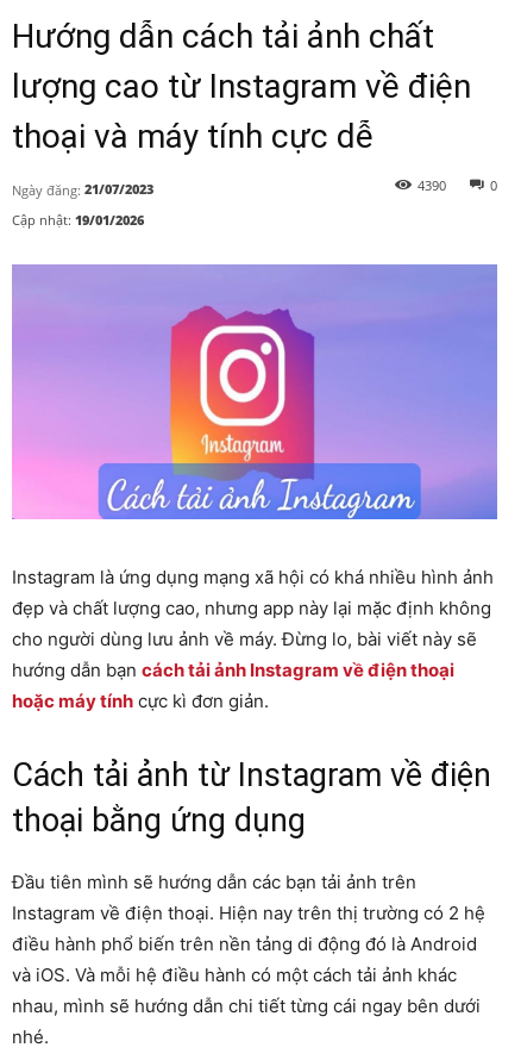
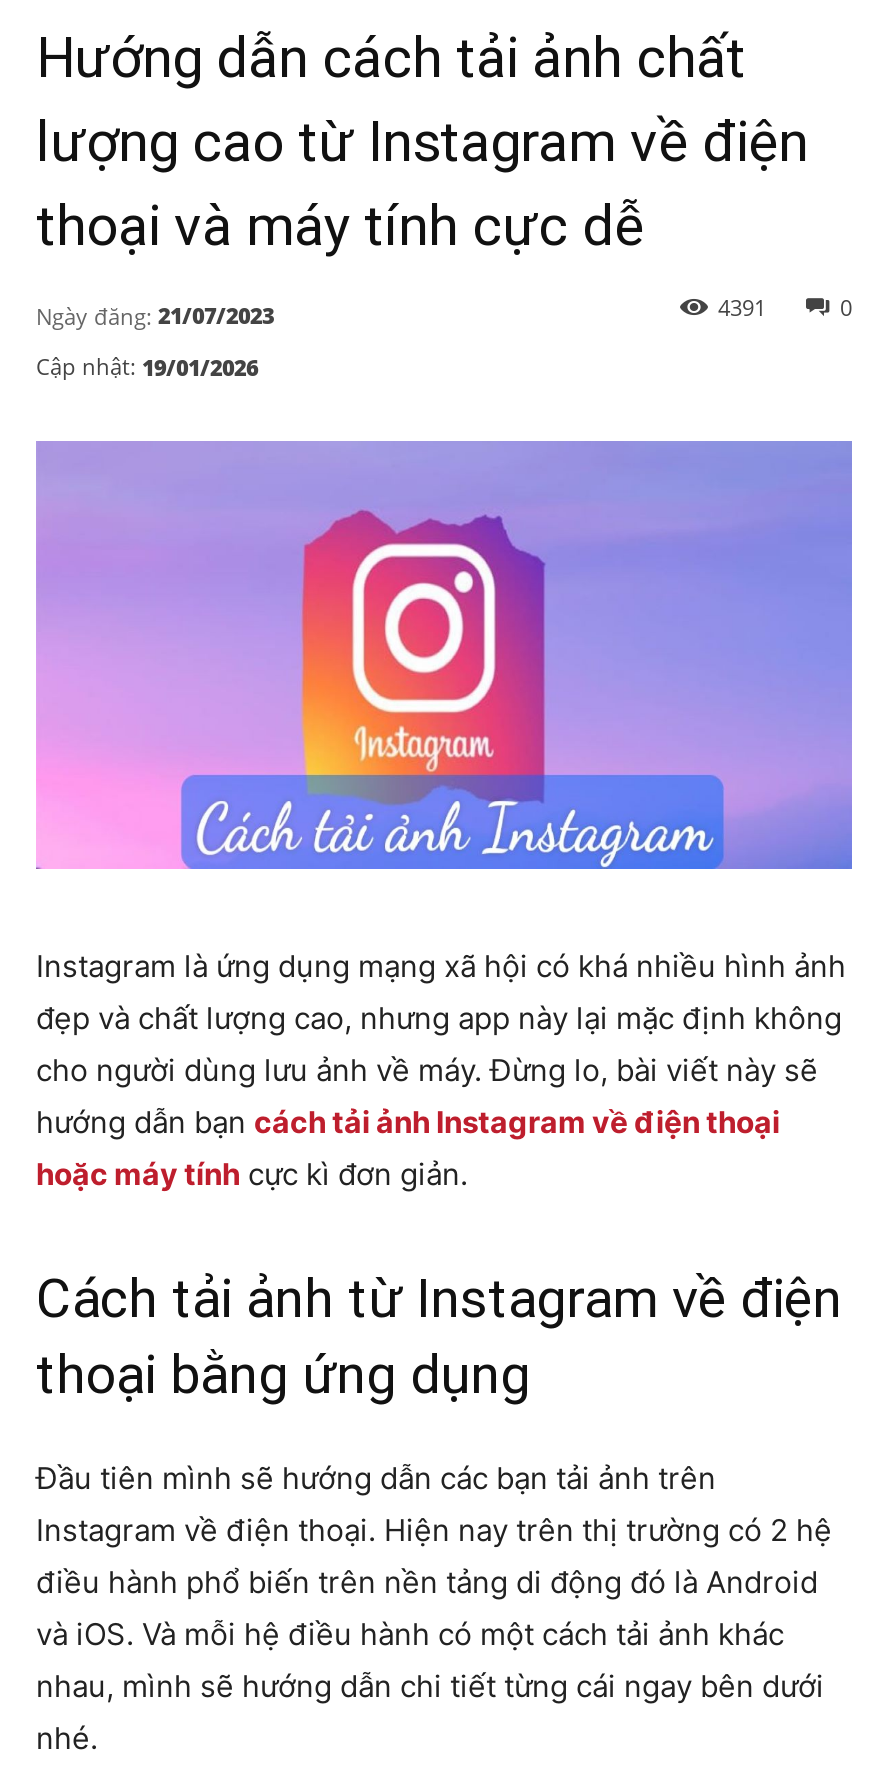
- 4390
+ 4391
